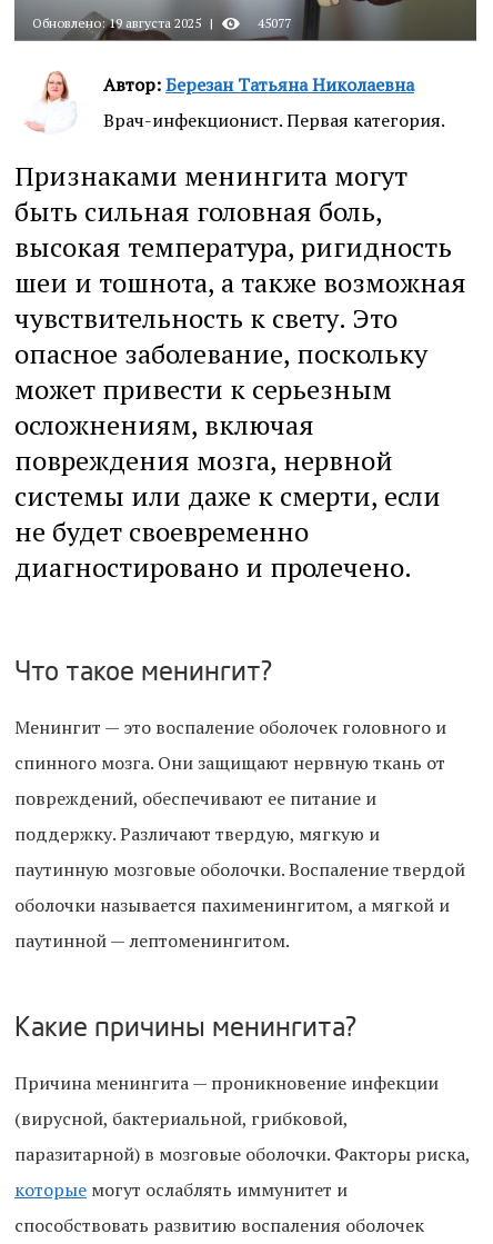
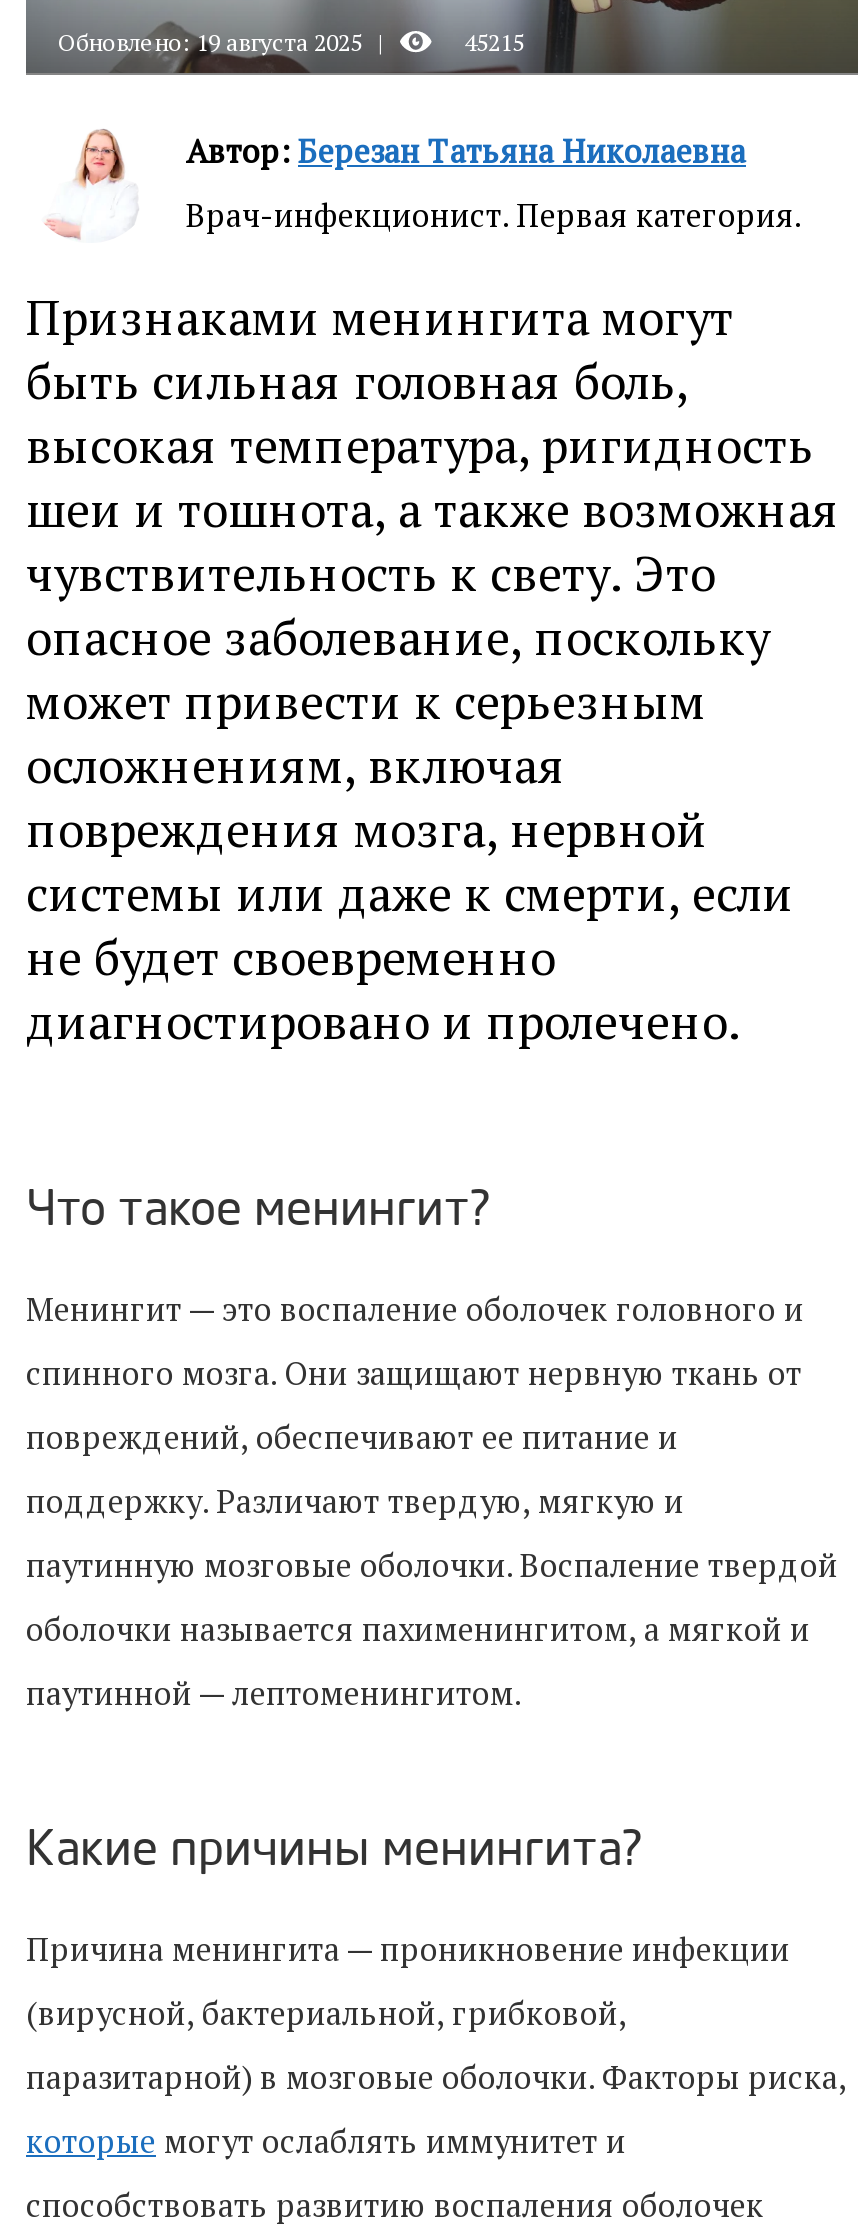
- 45077
+ 45215
